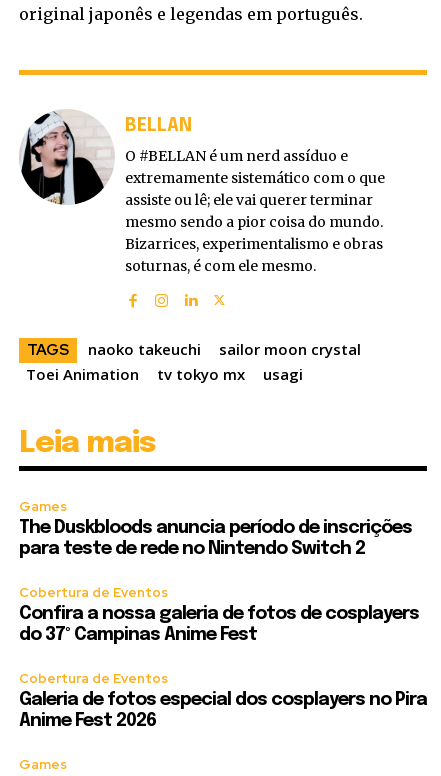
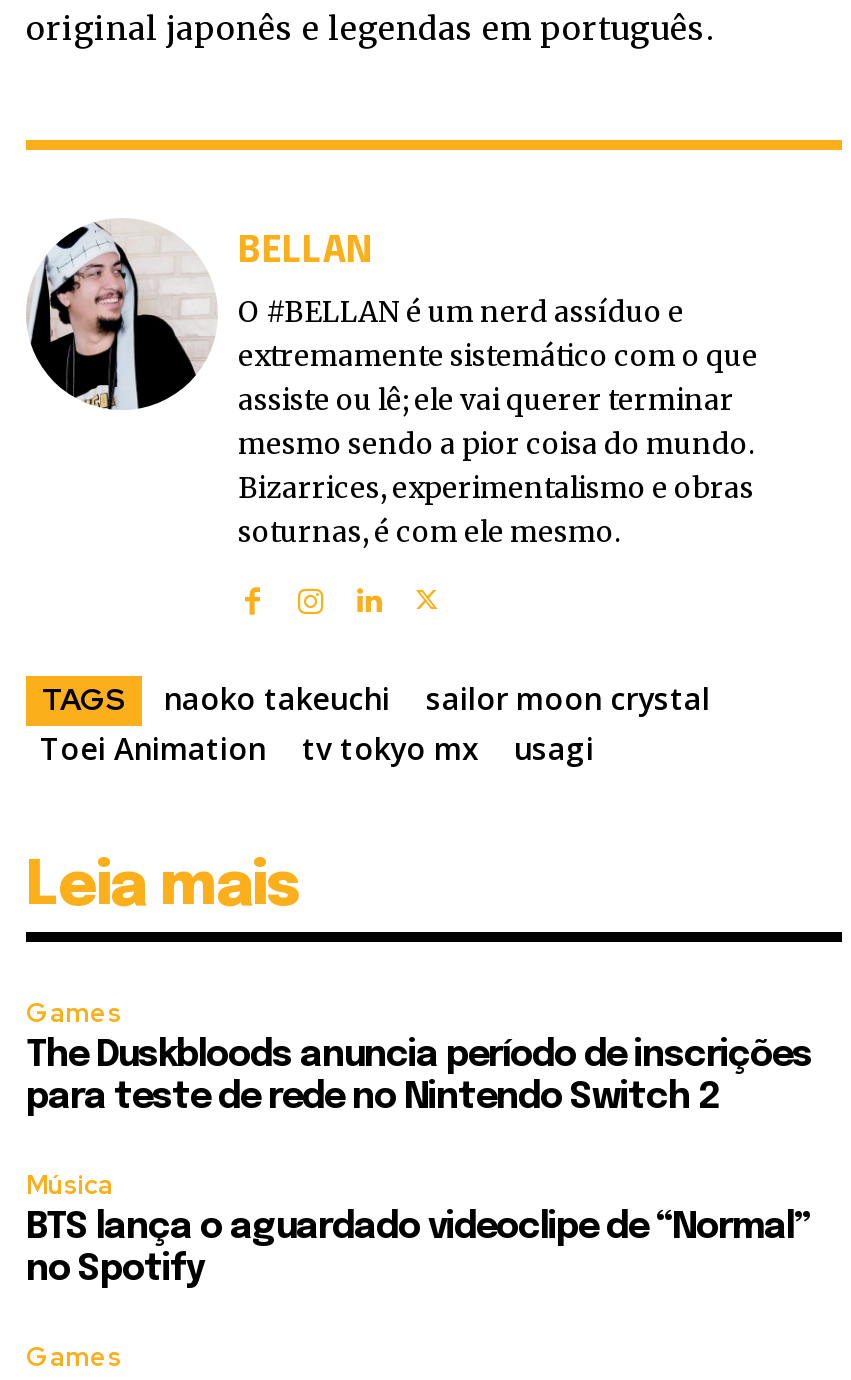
- Cobertura de Eventos
- Confira a nossa galeria de fotos de cosplayers
- do 37º Campinas Anime Fest
- Cobertura de Eventos
- Galeria de fotos especial dos cosplayers no Pira
- Anime Fest 2026
+ Música
+ BTS lança o aguardado videoclipe de “Normal”
+ no Spotify
